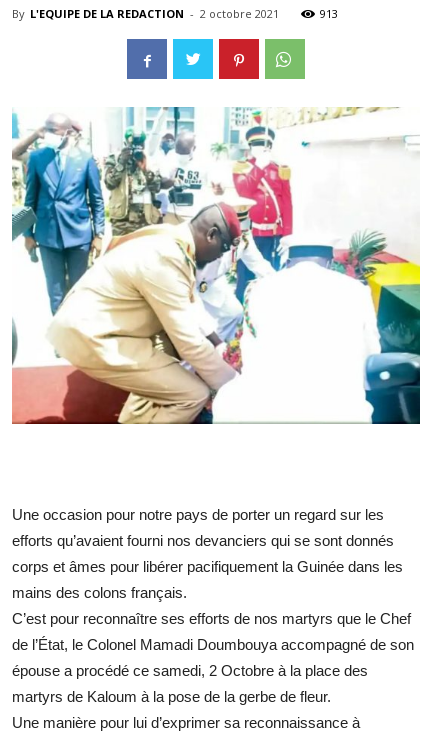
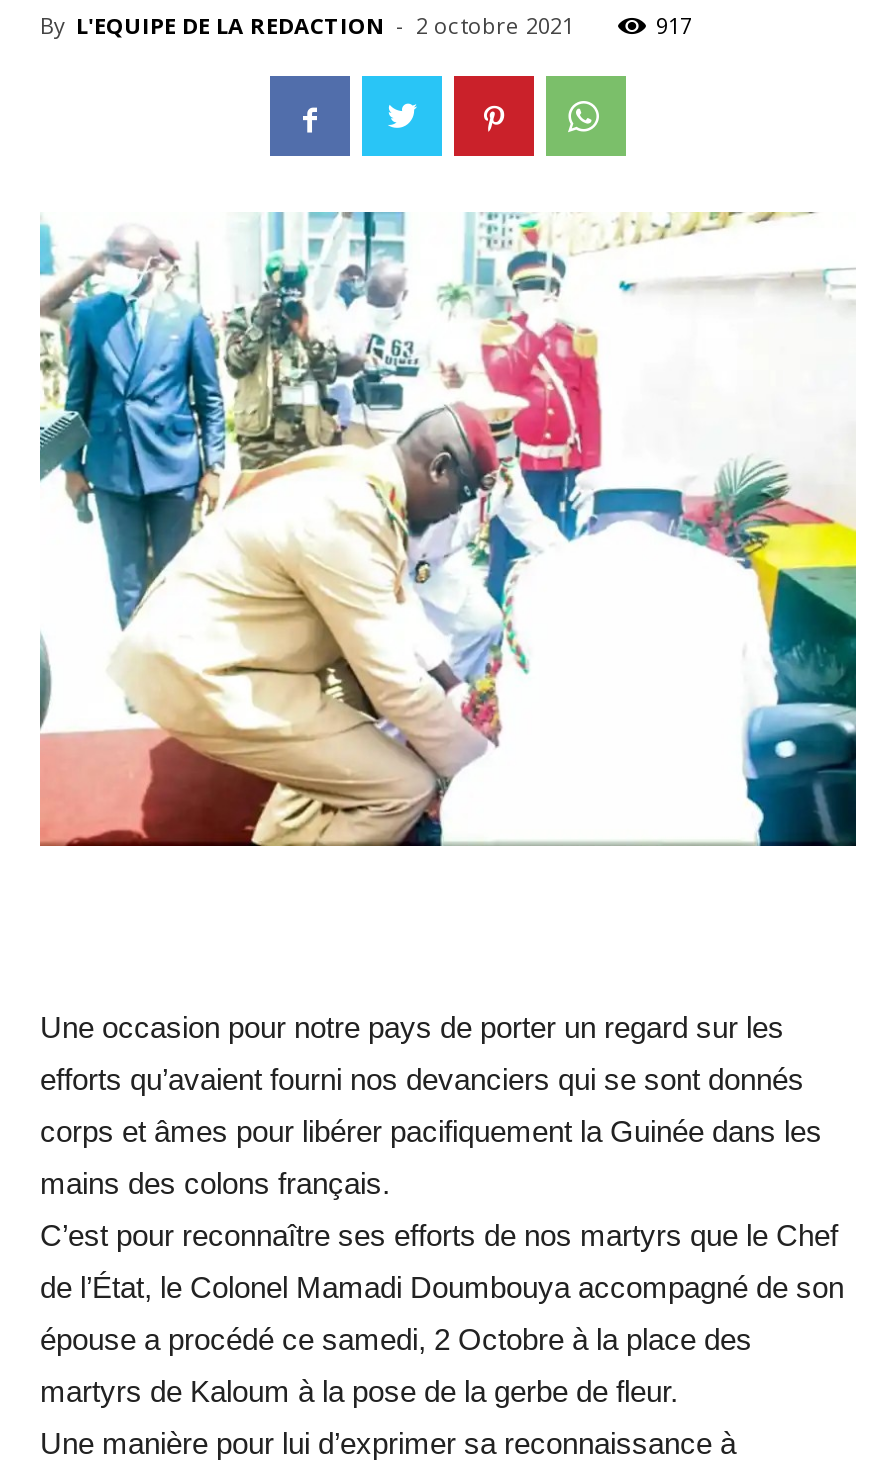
- 913
+ 917
